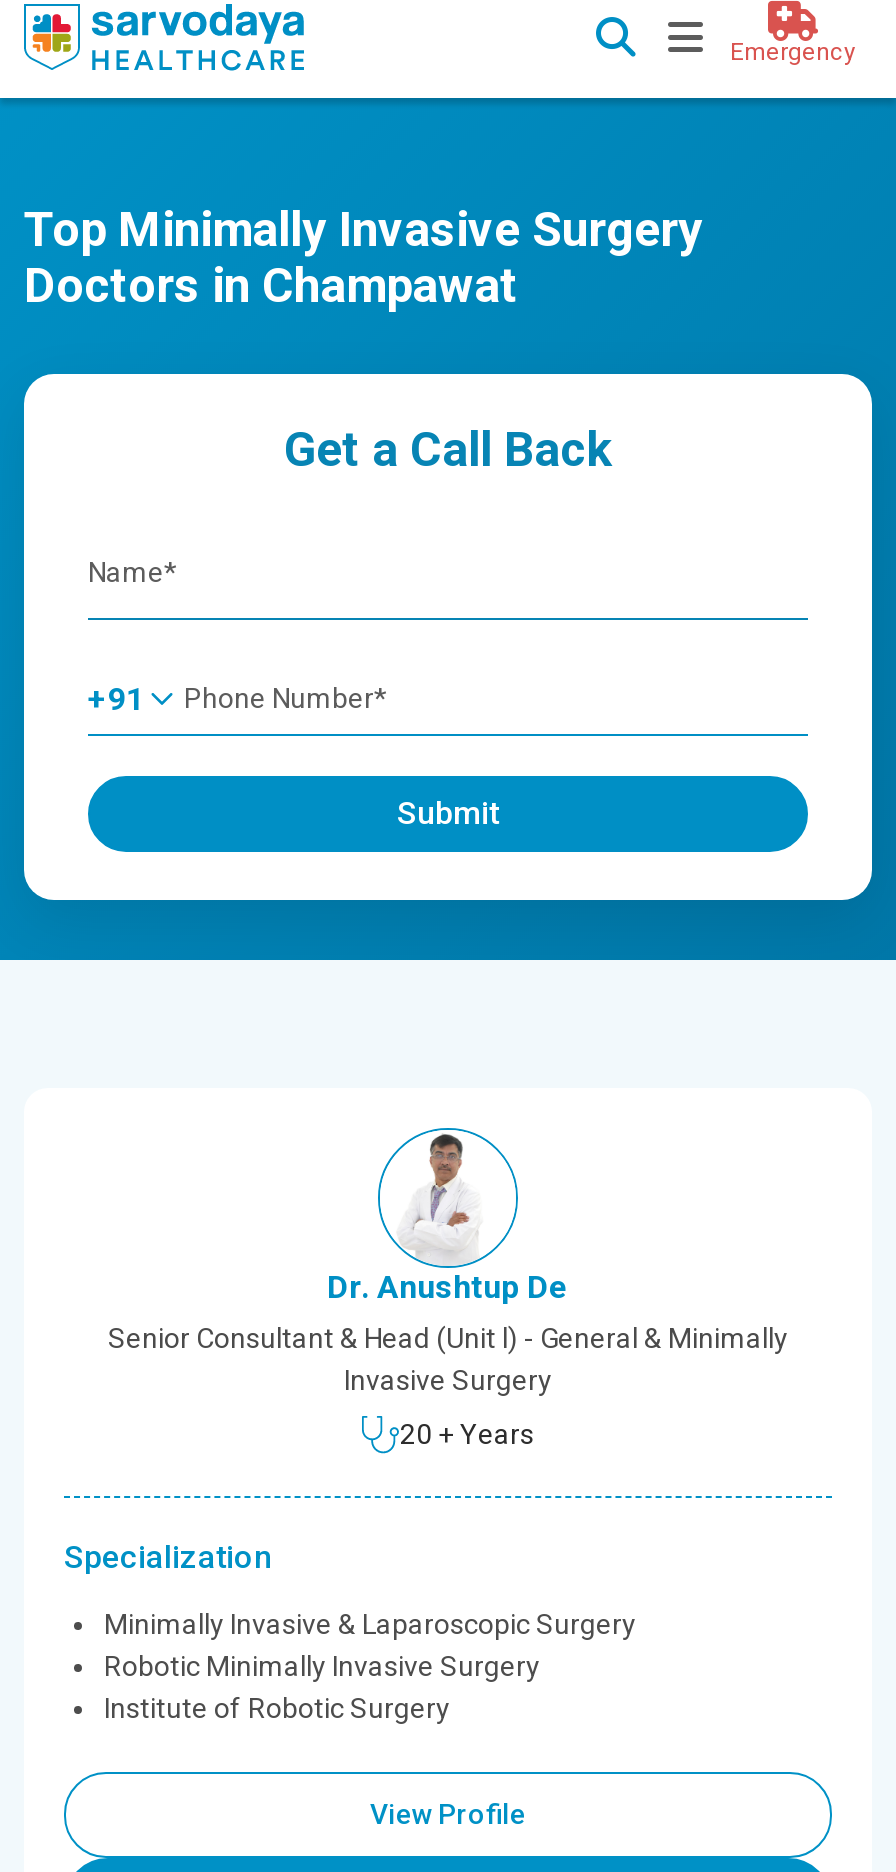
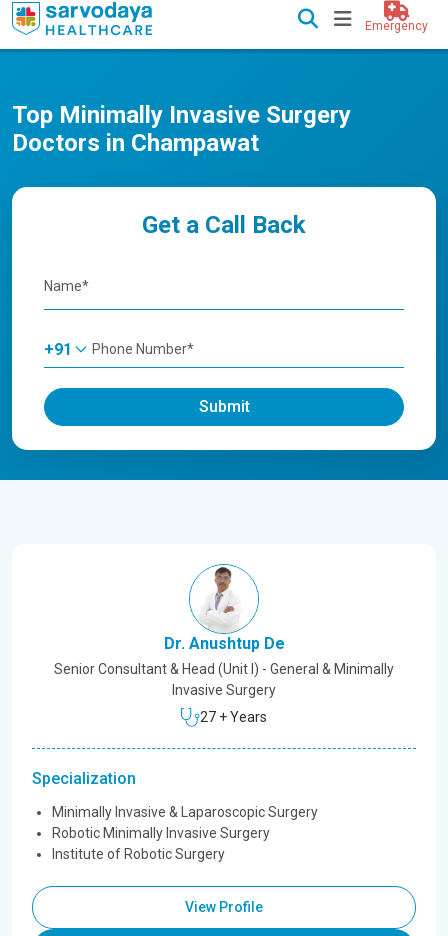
- 20 + Years
+ 27 + Years
